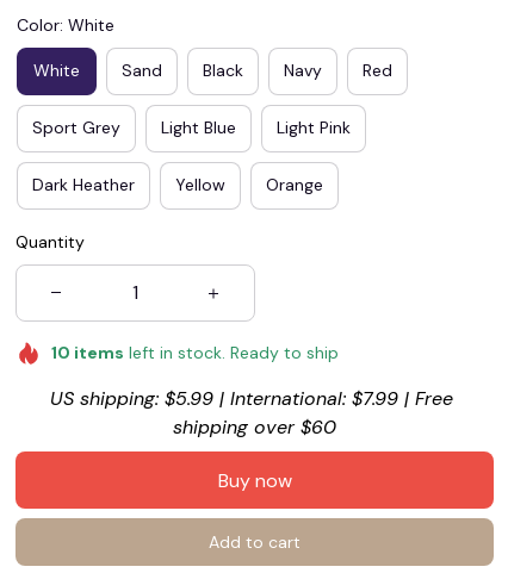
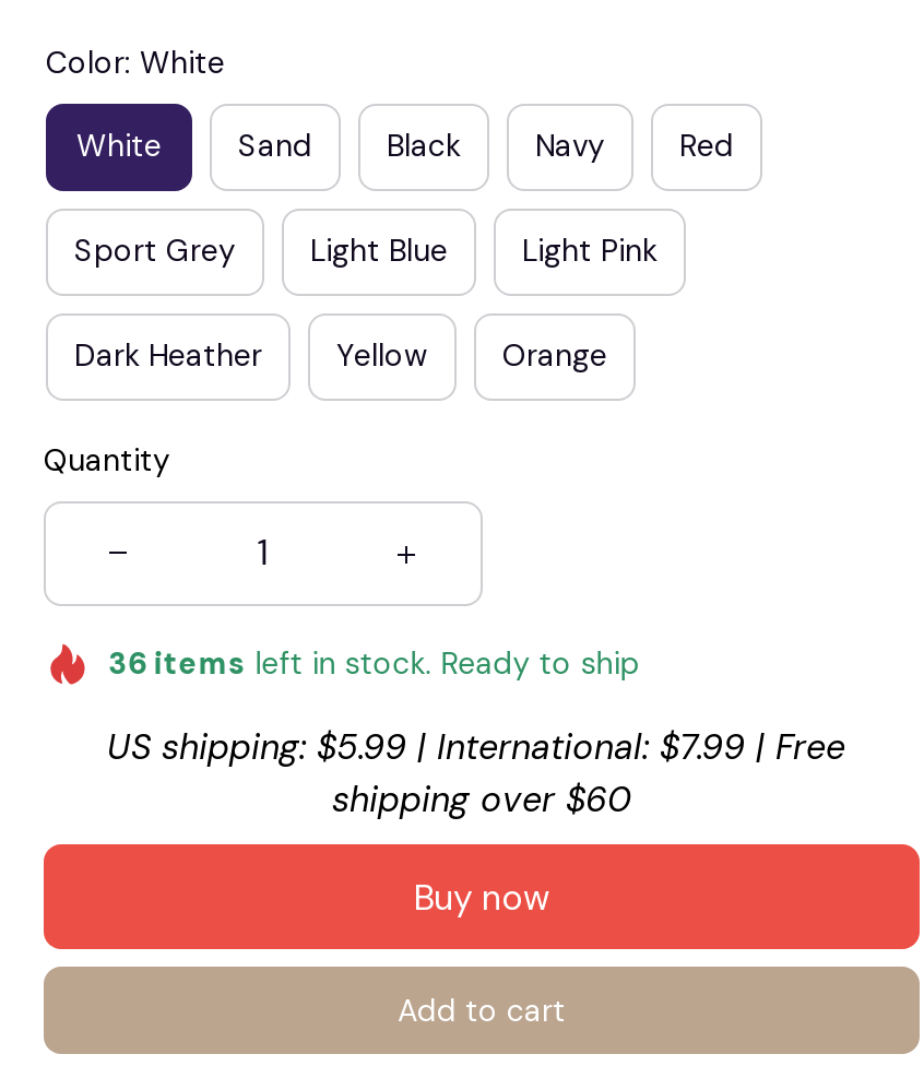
- 10 items left in stock. Ready to ship
+ 36 items left in stock. Ready to ship
